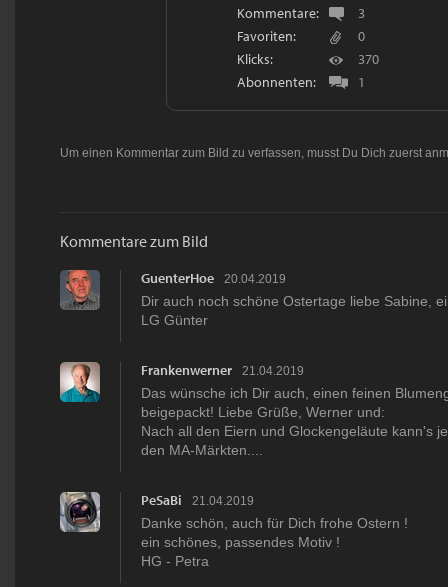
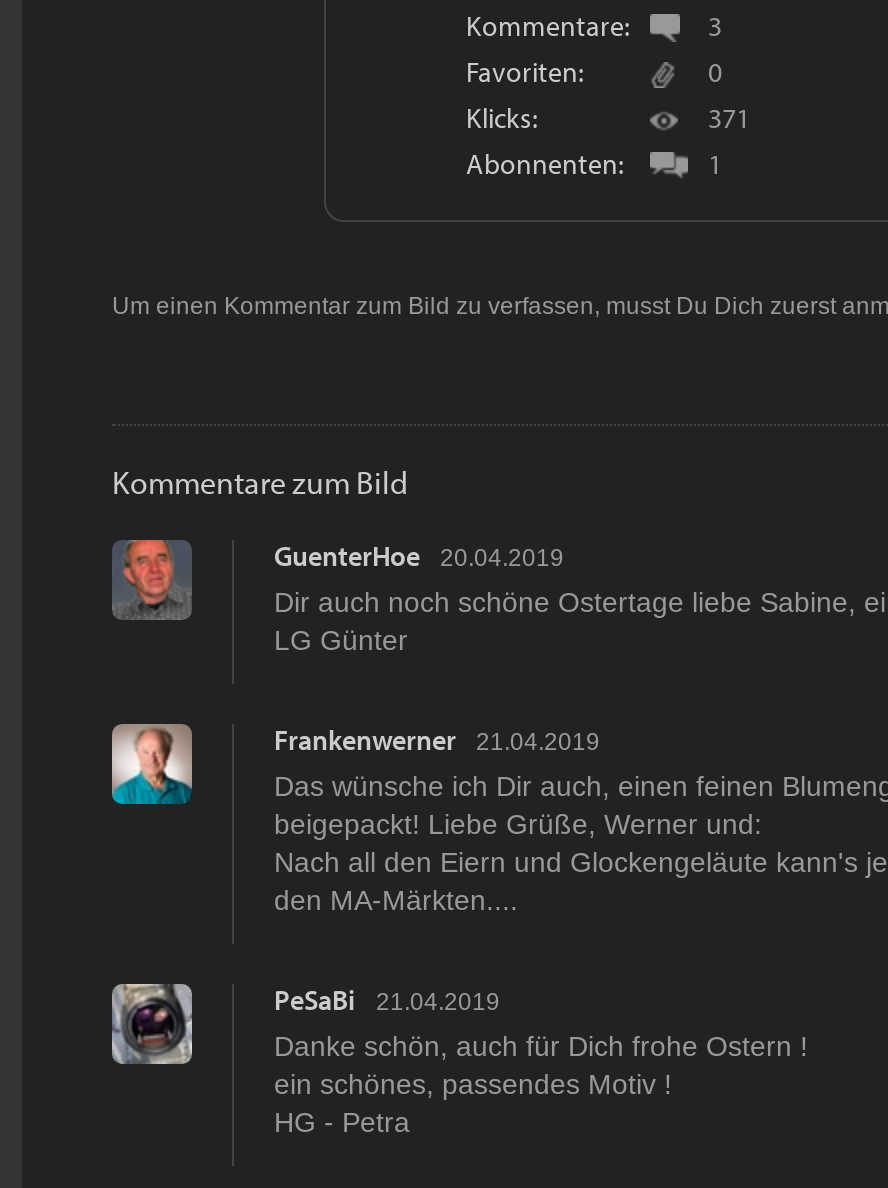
- 370
+ 371
